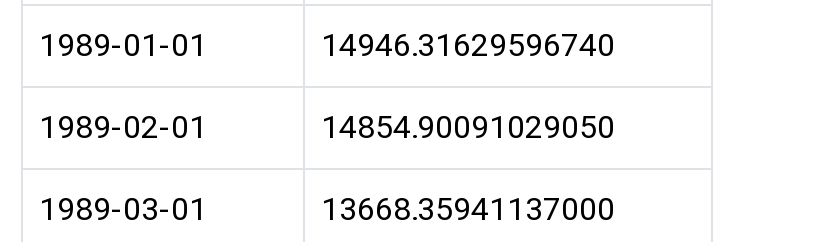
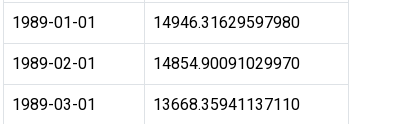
- 14946.31629596740
+ 14946.31629597980

- 14854.90091029050
+ 14854.90091029970

- 13668.35941137000
+ 13668.35941137110
